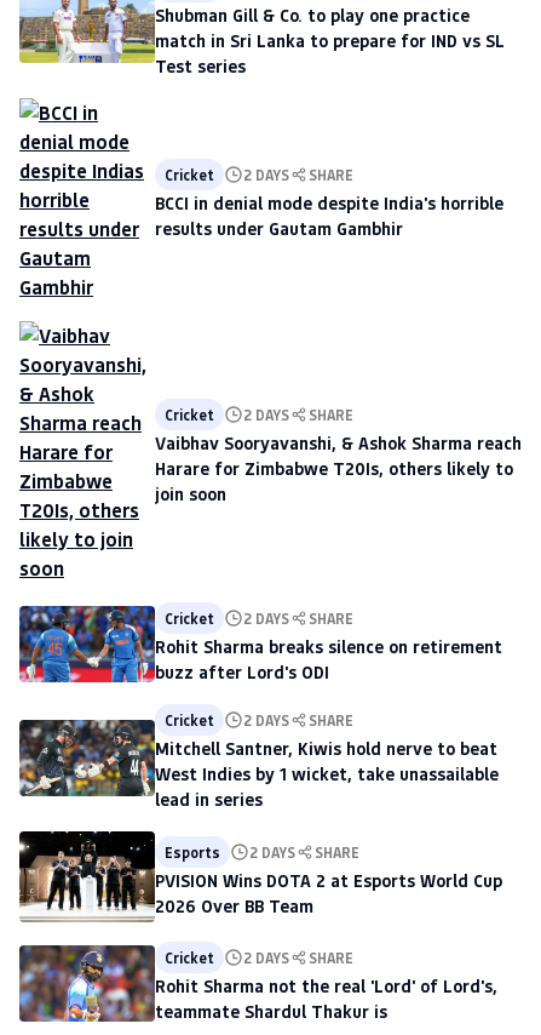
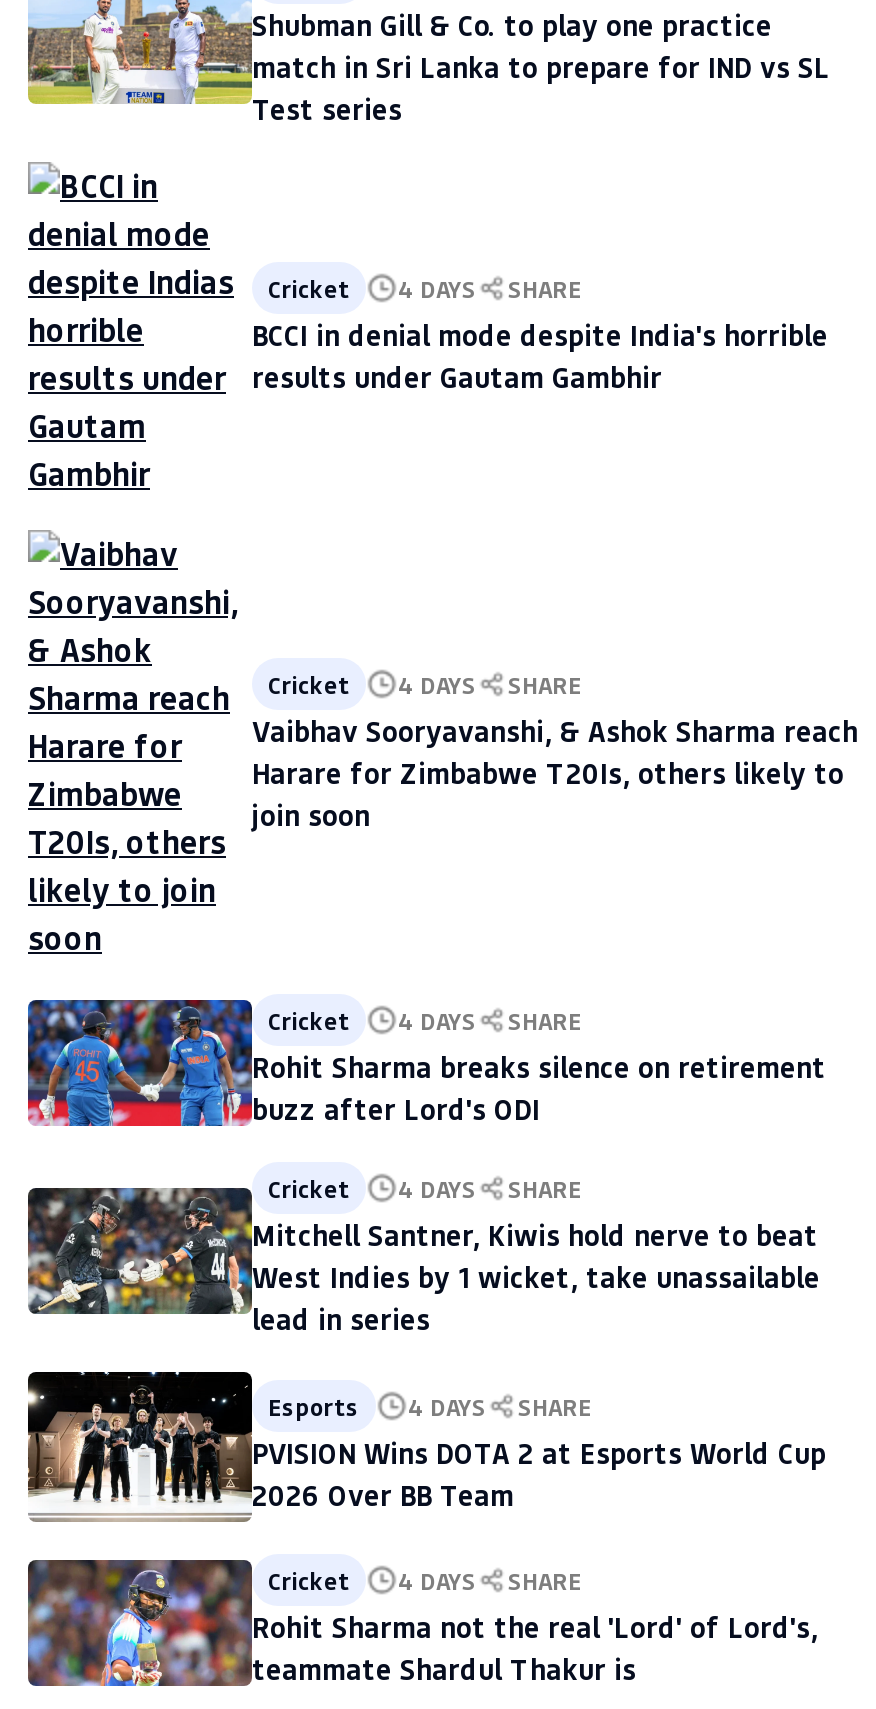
- Cricket 2 DAYS SHARE
+ Cricket 4 DAYS SHARE

- Cricket 2 DAYS SHARE
+ Cricket 4 DAYS SHARE

- Cricket 2 DAYS SHARE
+ Cricket 4 DAYS SHARE

- Cricket 2 DAYS SHARE
+ Cricket 4 DAYS SHARE

- Esports 2 DAYS SHARE
+ Esports 4 DAYS SHARE

- Cricket 2 DAYS SHARE
+ Cricket 4 DAYS SHARE
